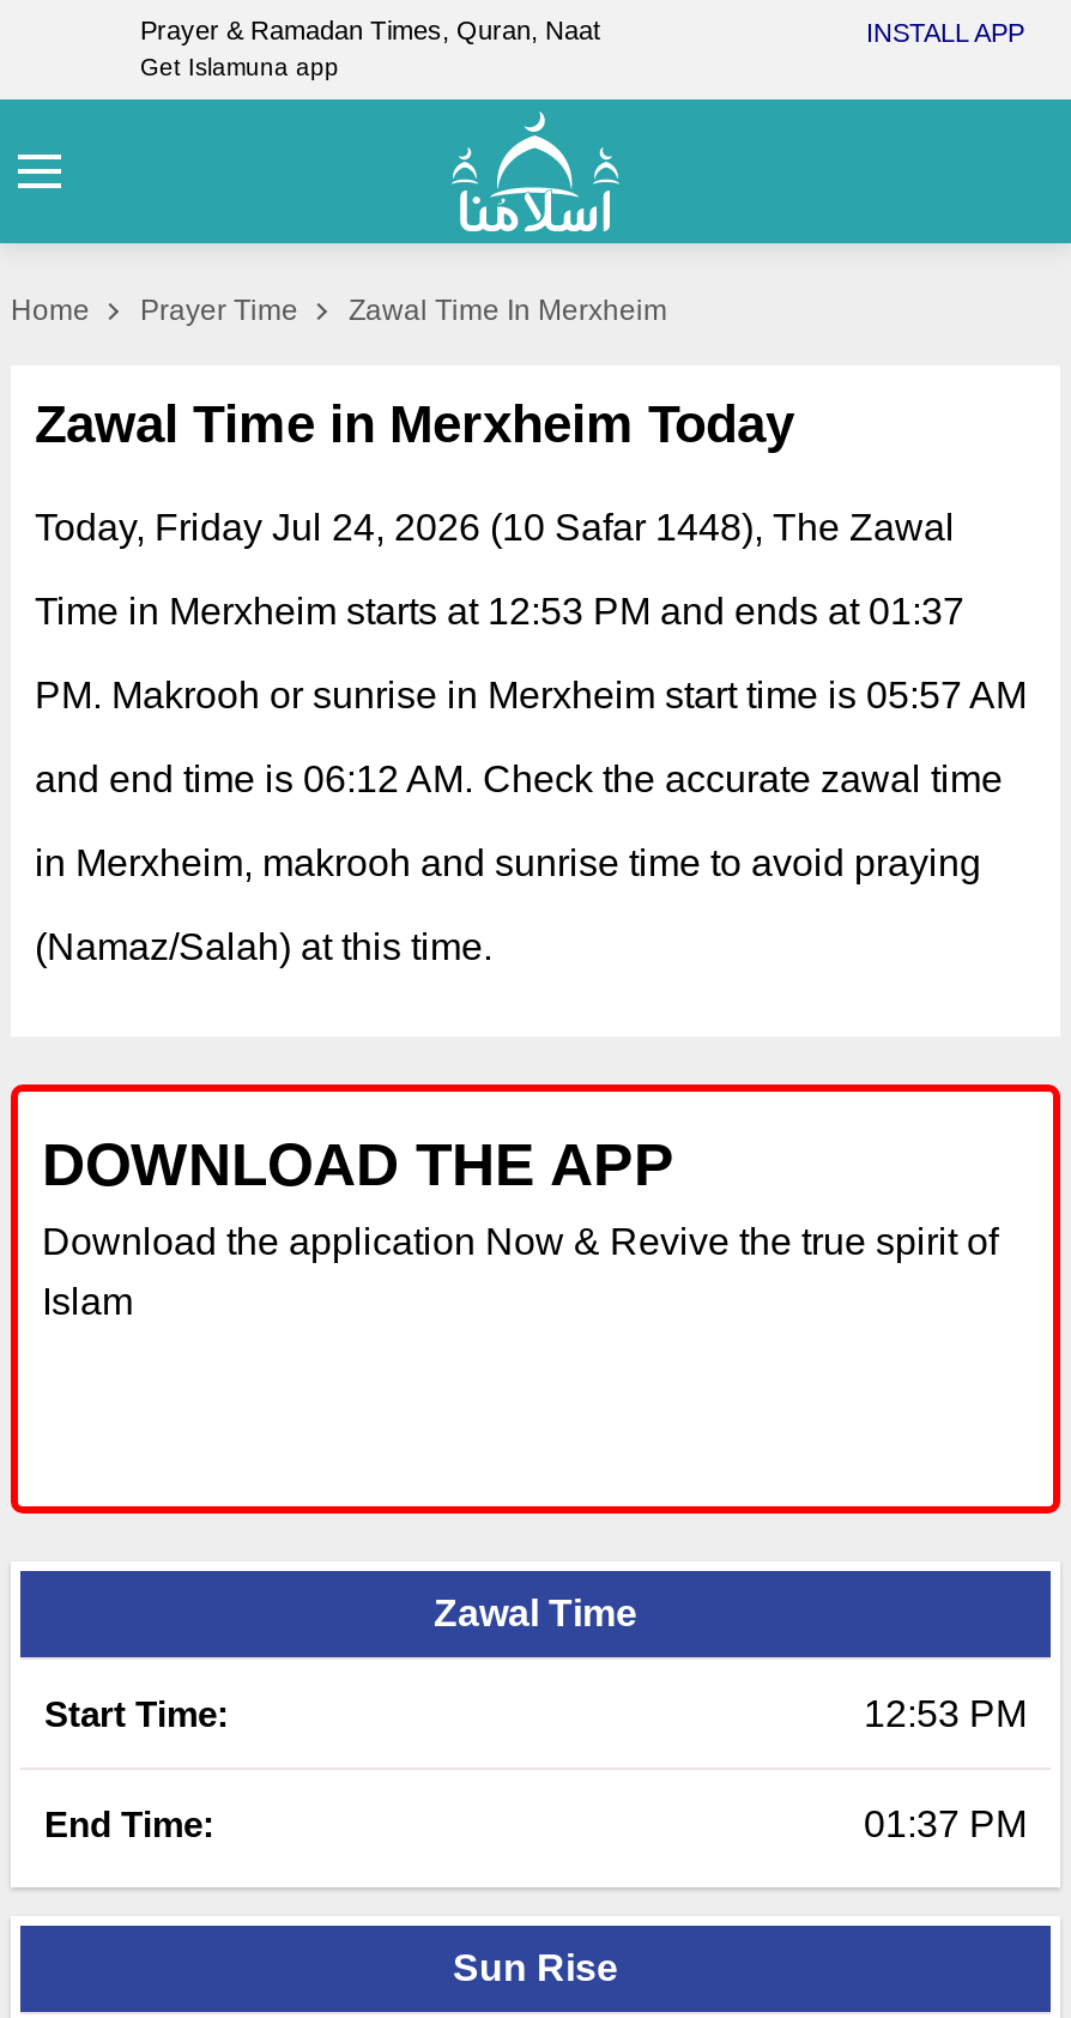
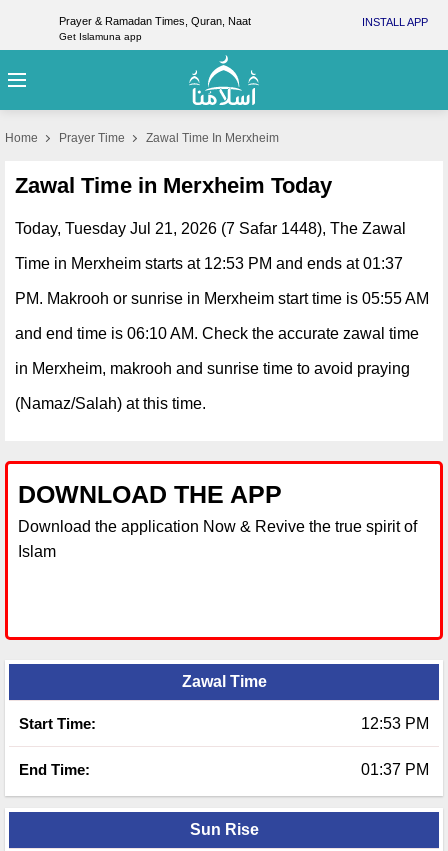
- Today, Friday Jul 24, 2026 (10 Safar 1448), The Zawal
+ Today, Tuesday Jul 21, 2026 (7 Safar 1448), The Zawal

- PM. Makrooh or sunrise in Merxheim start time is 05:57 AM
+ PM. Makrooh or sunrise in Merxheim start time is 05:55 AM

- and end time is 06:12 AM. Check the accurate zawal time
+ and end time is 06:10 AM. Check the accurate zawal time
